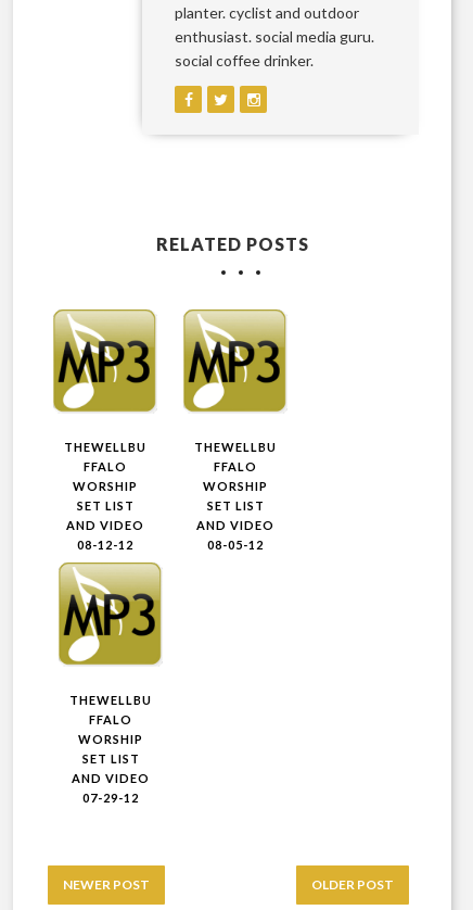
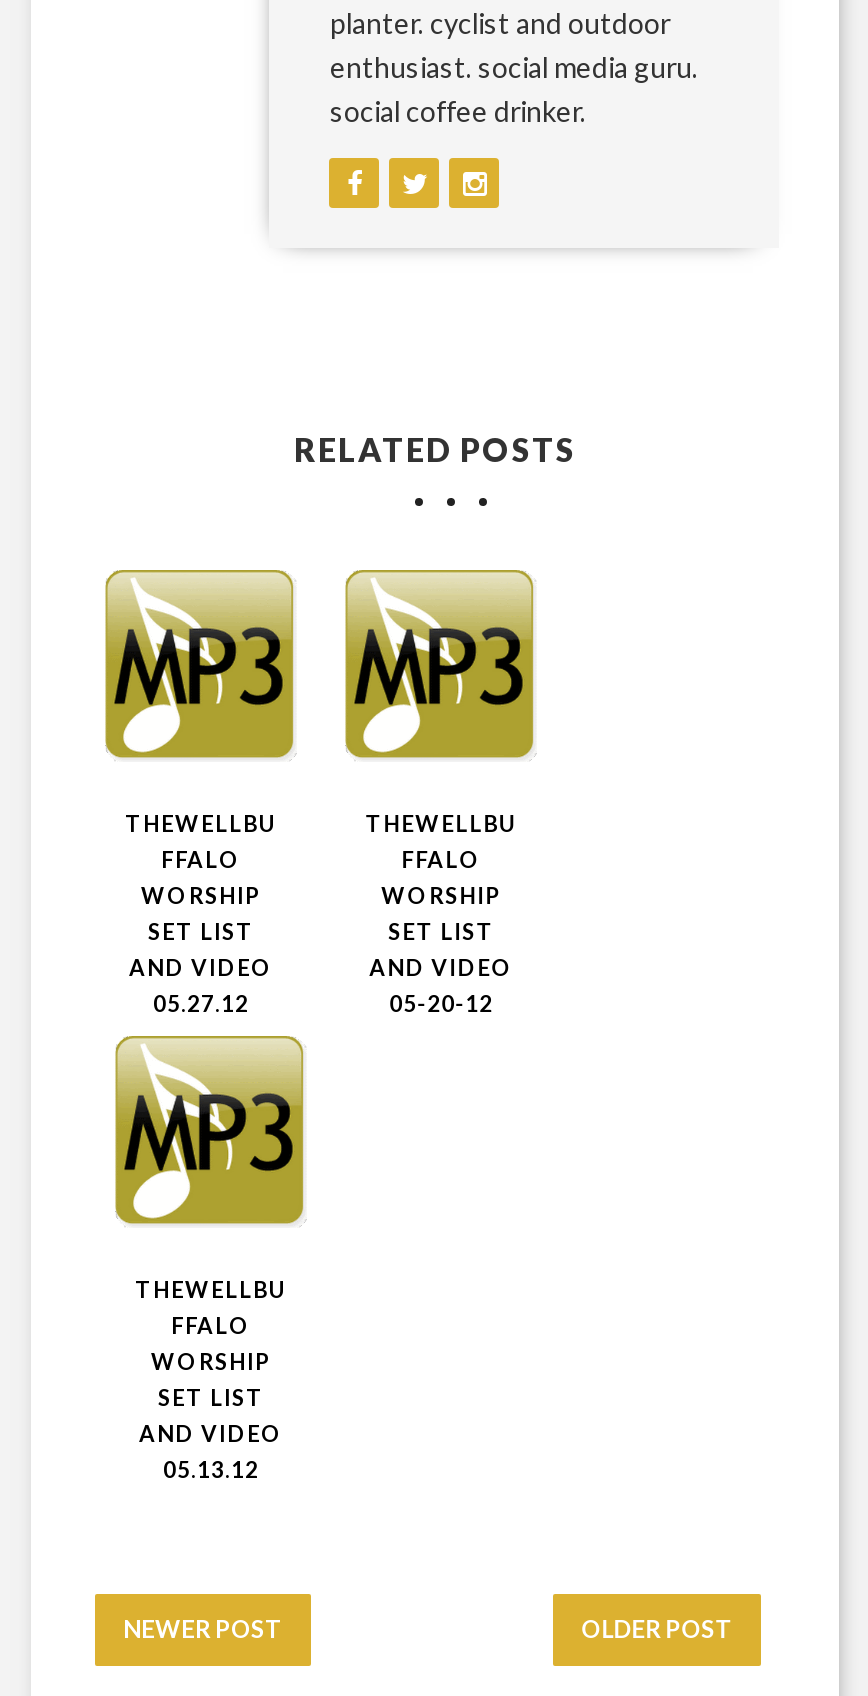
- 08-12-12
+ 05.27.12

- 08-05-12
+ 05-20-12

- 07-29-12
+ 05.13.12
